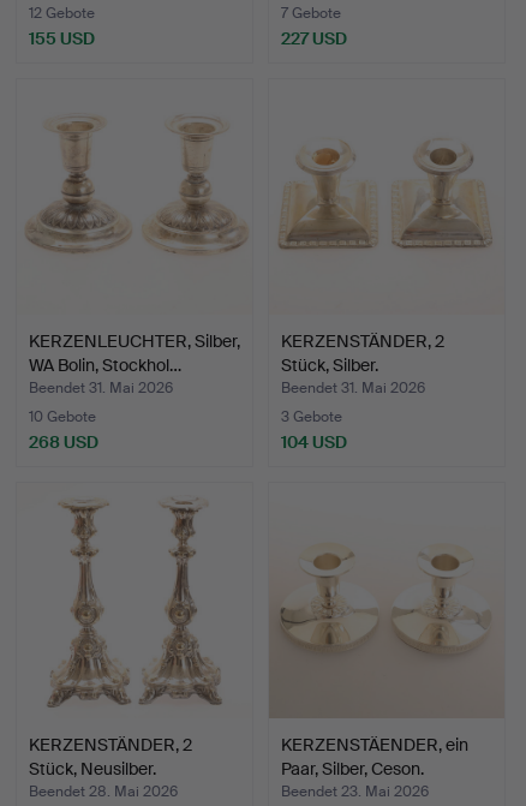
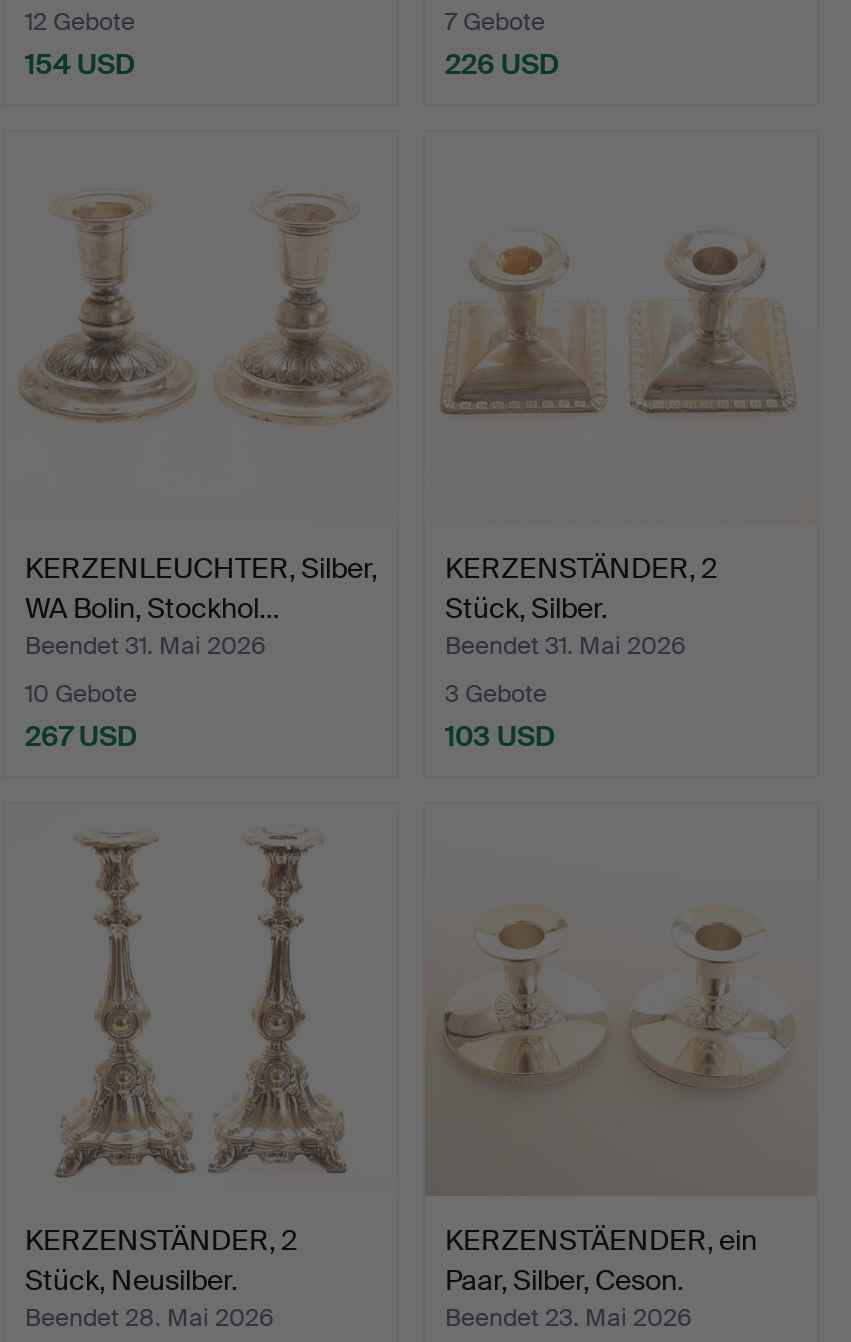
- 155 USD
+ 154 USD

- 227 USD
+ 226 USD

- 268 USD
+ 267 USD

- 104 USD
+ 103 USD
